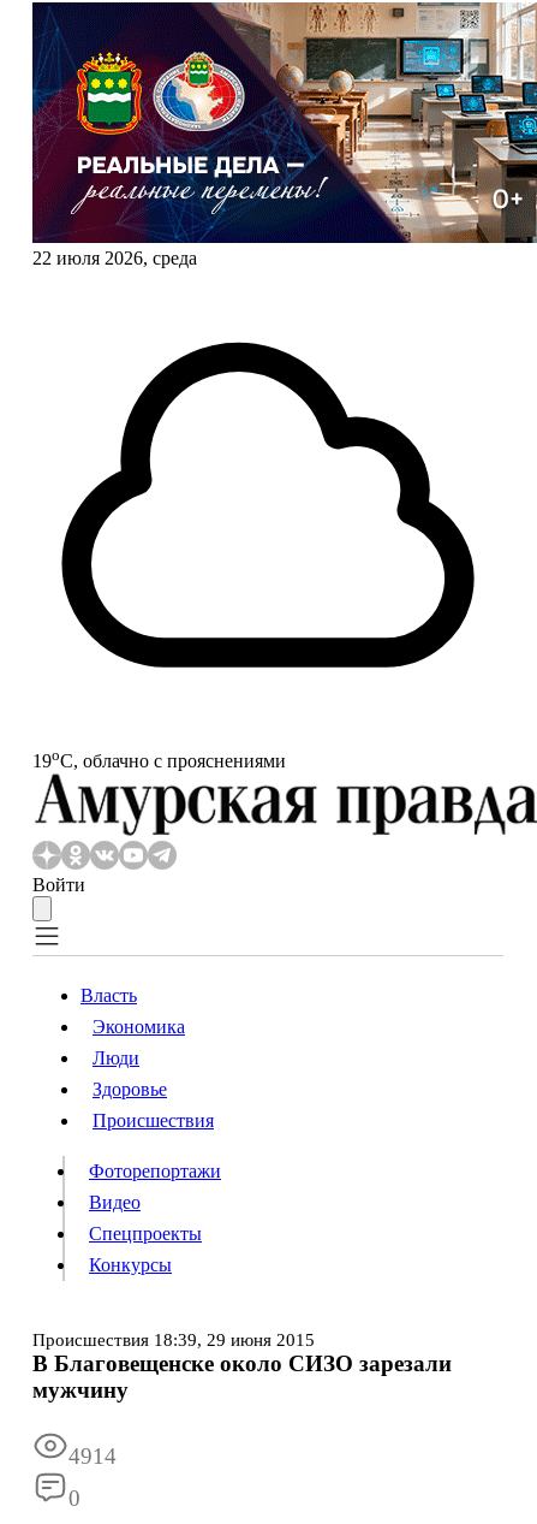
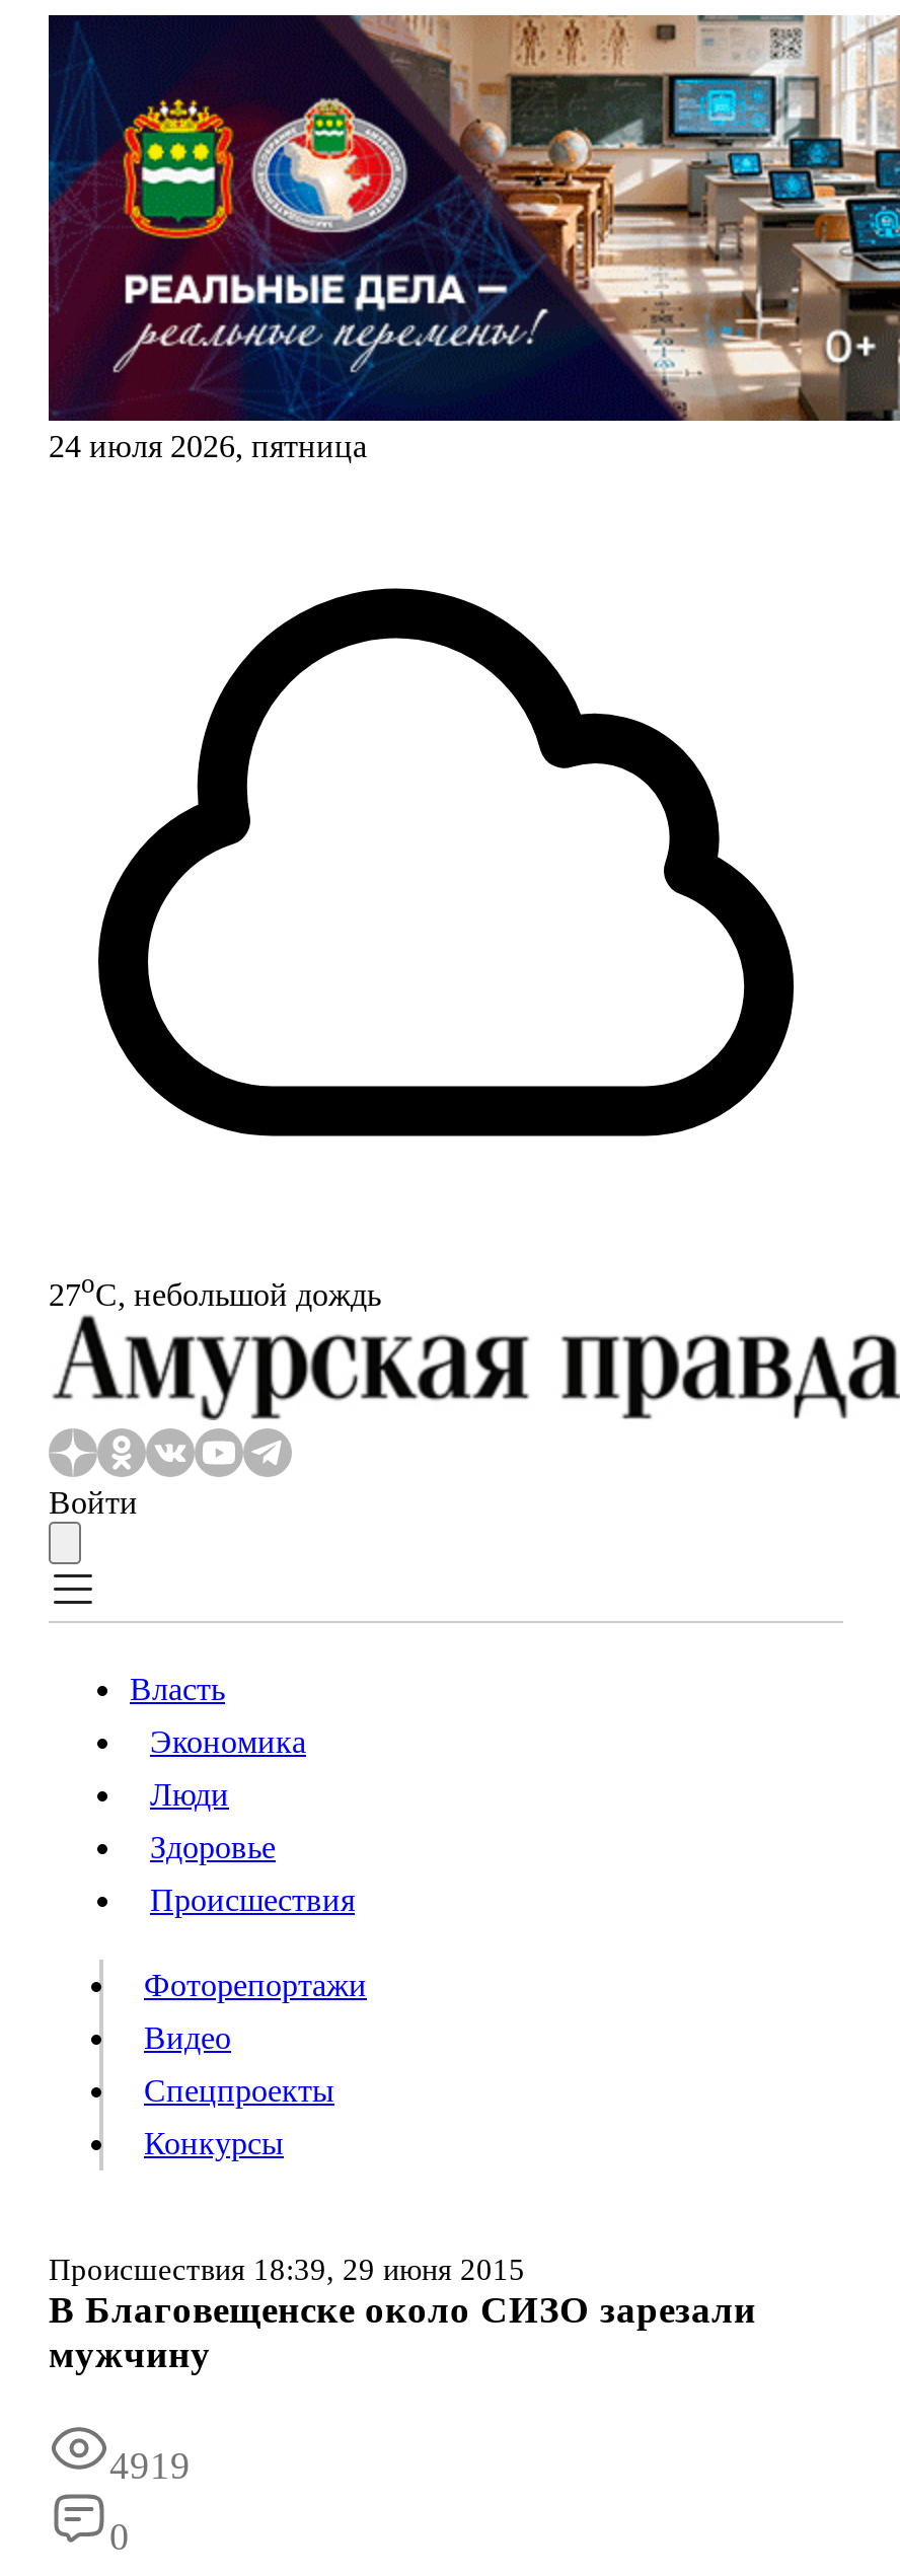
- 22 июля 2026, среда
+ 24 июля 2026, пятница

- 19oС, облачно с прояснениями
+ 27oС, небольшой дождь

- 4914
+ 4919
